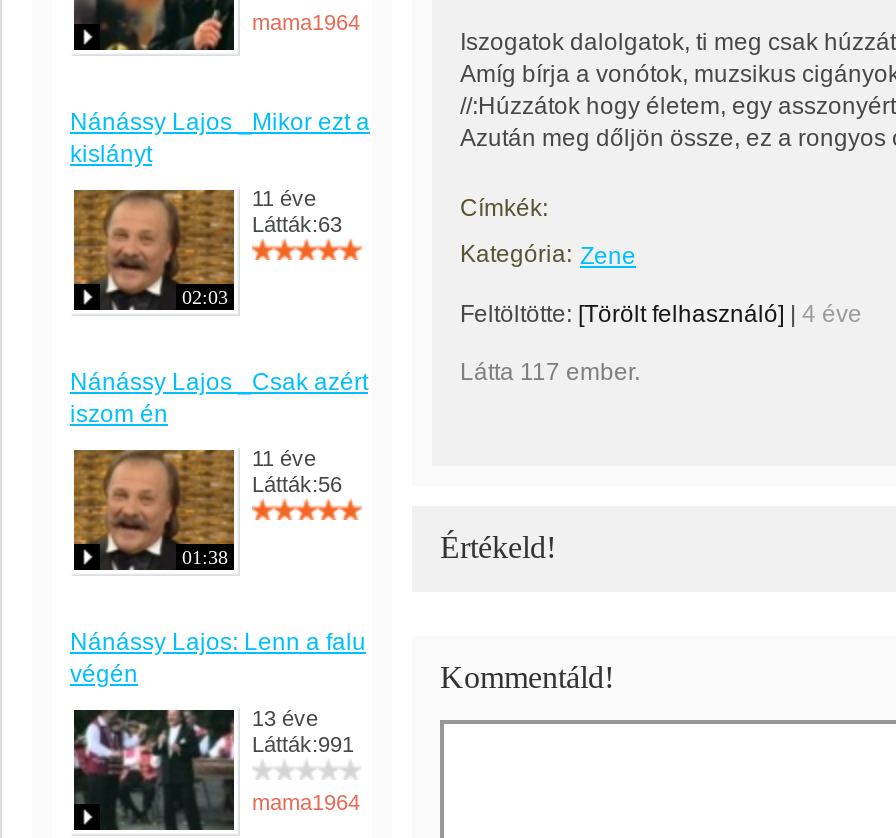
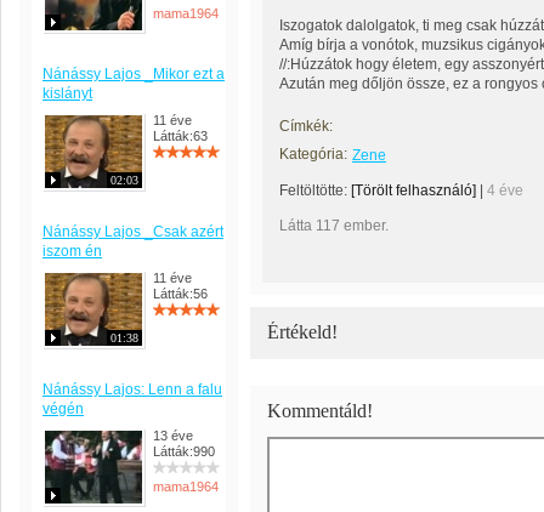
- Látták:991
+ Látták:990
